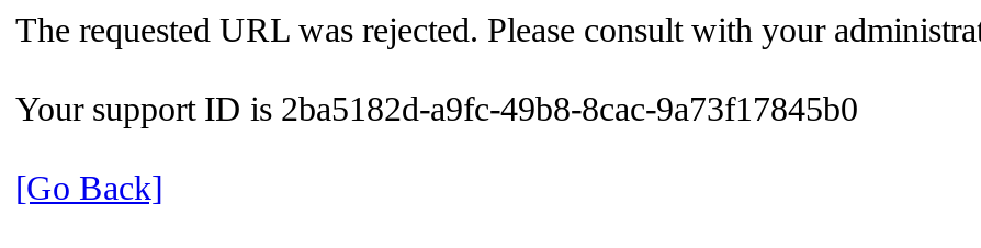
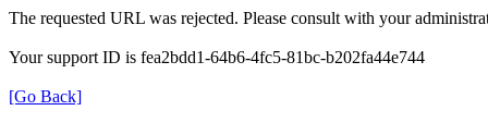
- Your support ID is 2ba5182d-a9fc-49b8-8cac-9a73f17845b0
+ Your support ID is fea2bdd1-64b6-4fc5-81bc-b202fa44e744
